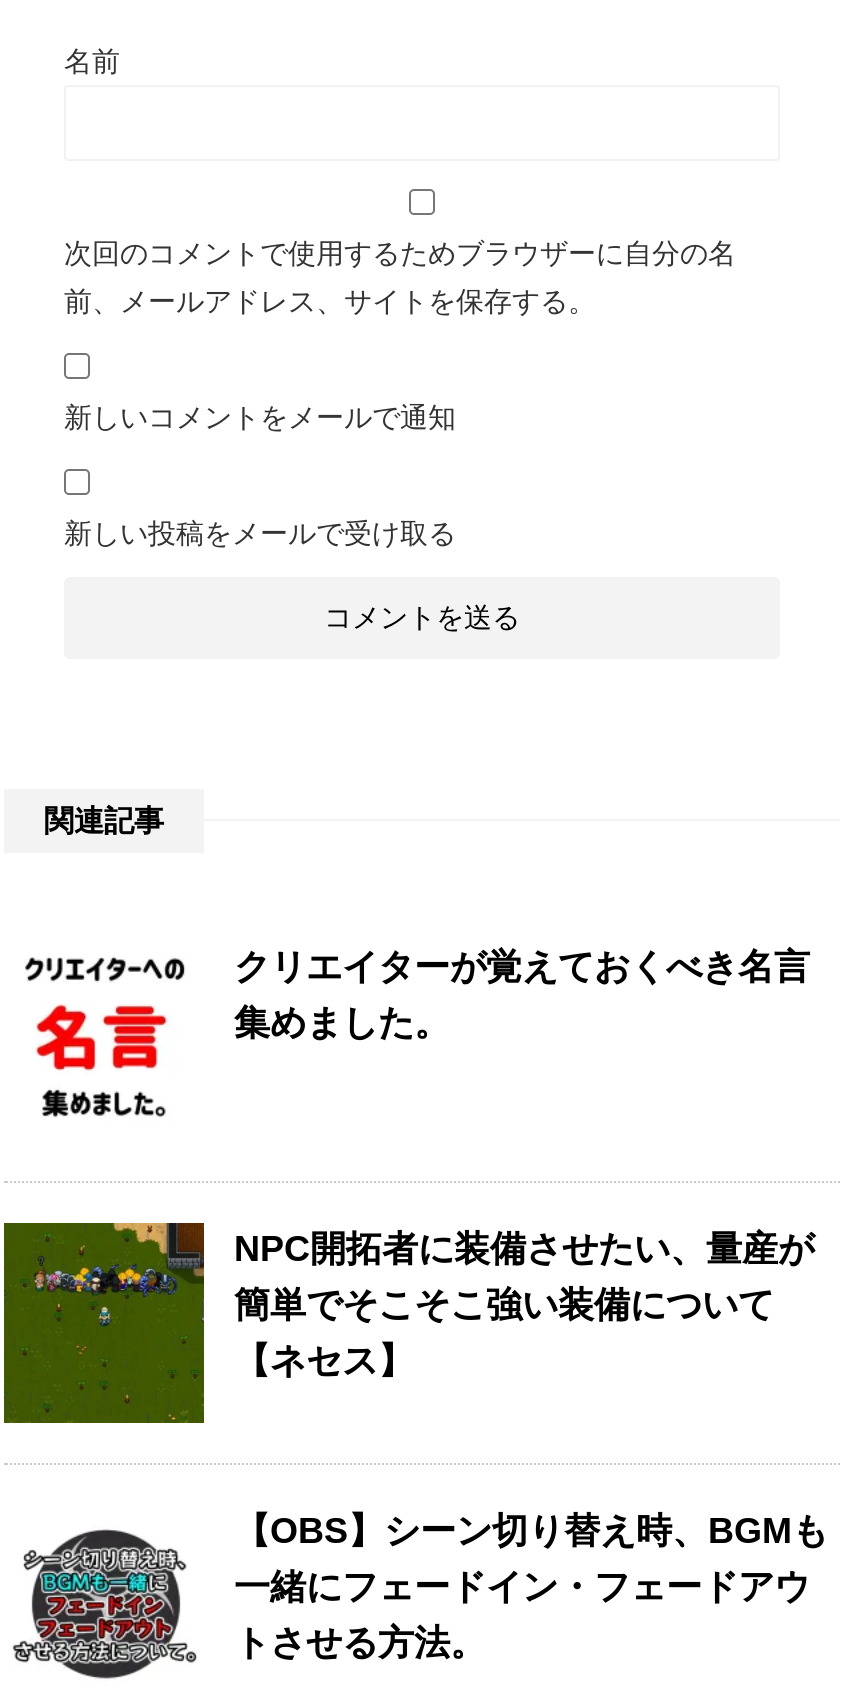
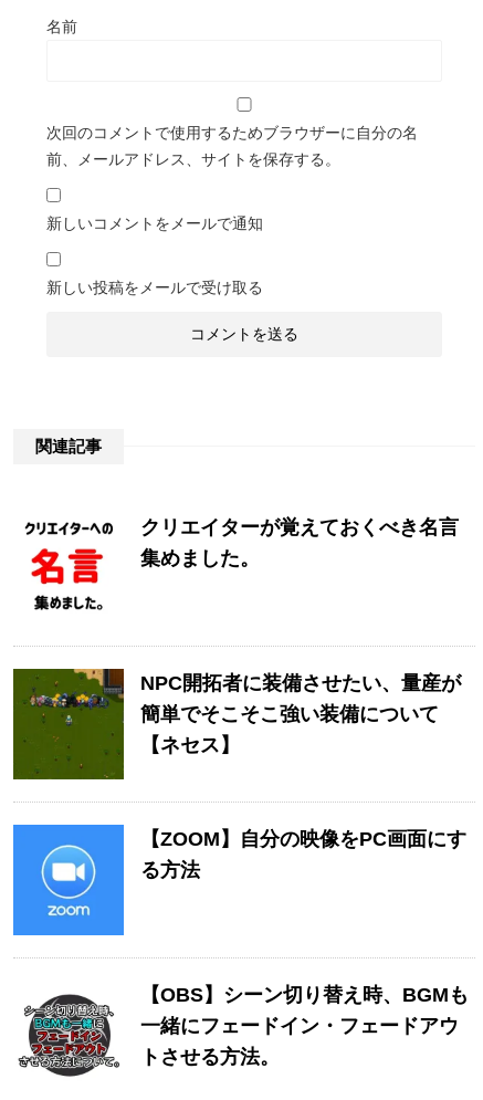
+ [image]
+ 【ZOOM】自分の映像をPC画面にす
+ る方法
